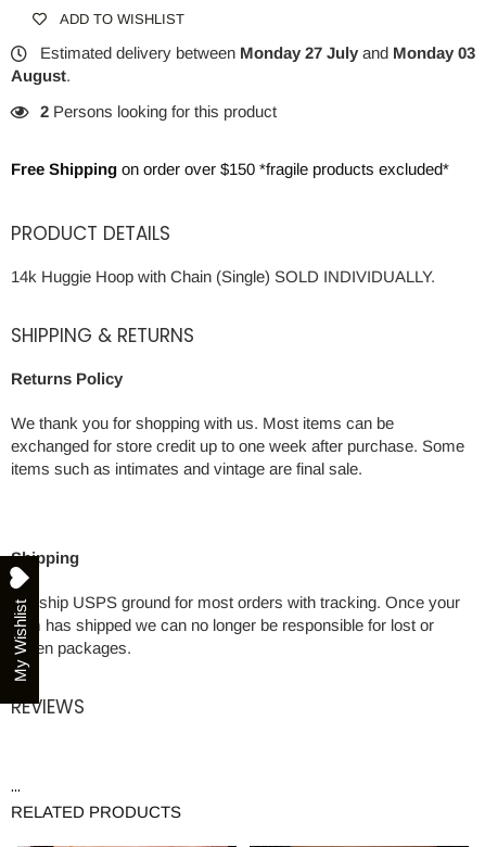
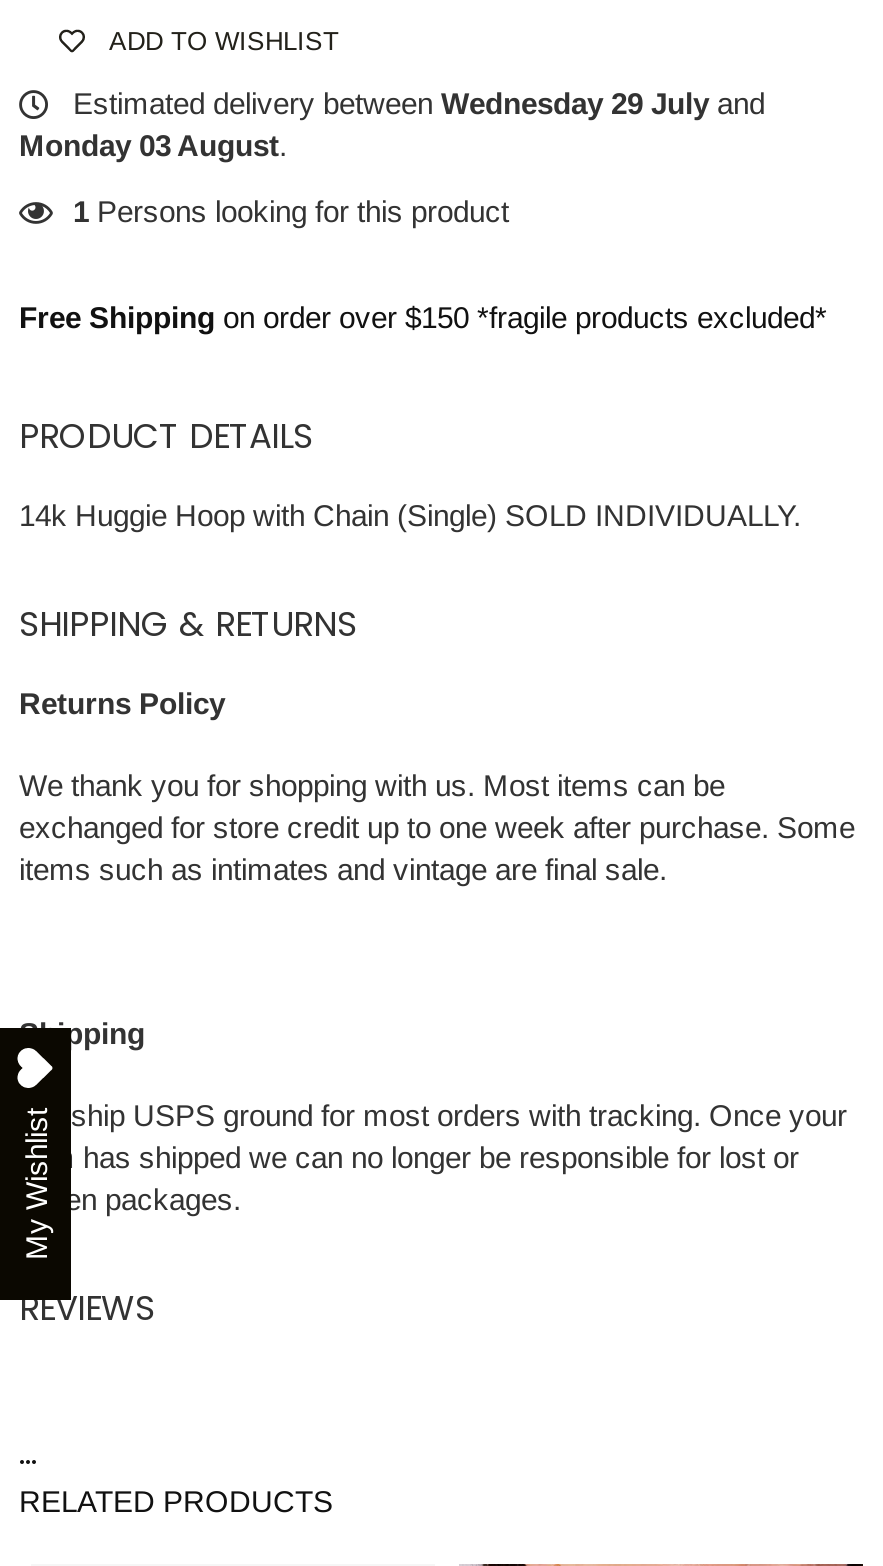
- Estimated delivery between Monday 27 July and Monday 03
- August.
+ Estimated delivery between Wednesday 29 July and
+ Monday 03 August.

- 2 Persons looking for this product
+ 1 Persons looking for this product
